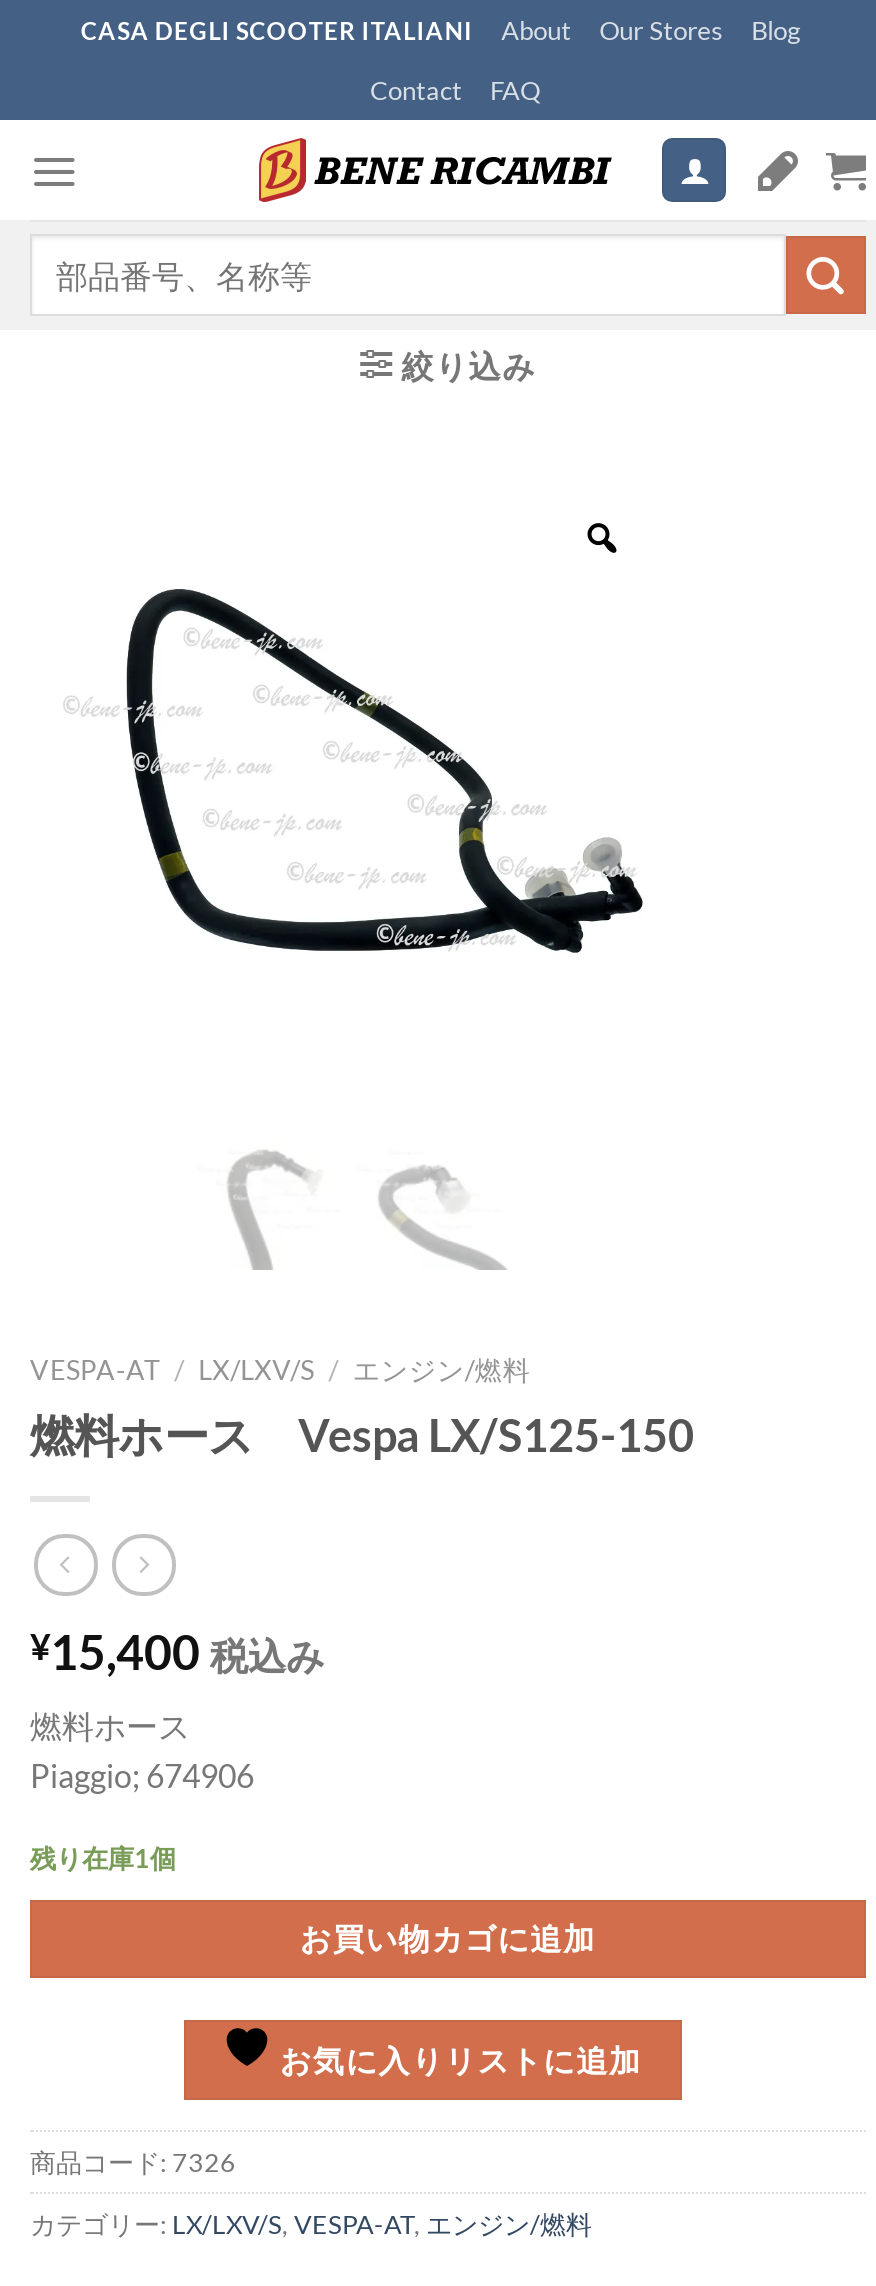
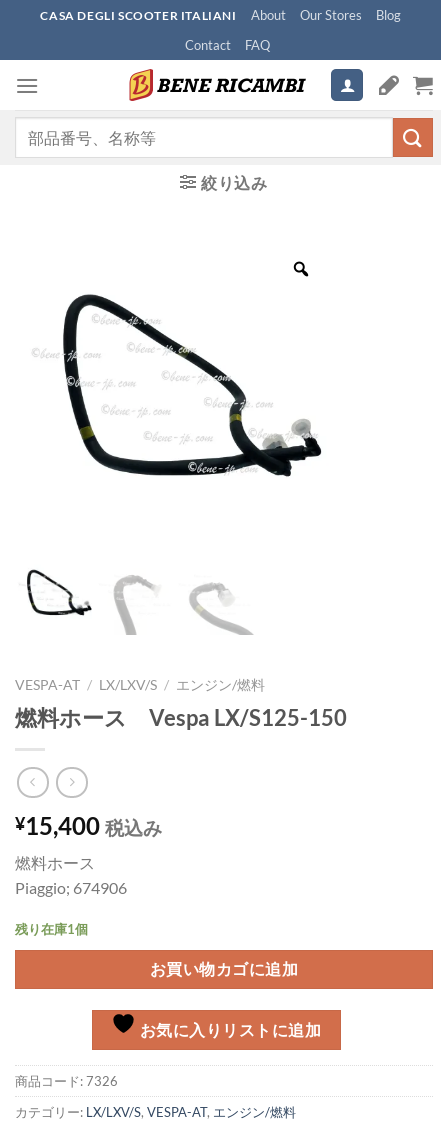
+ [image]
